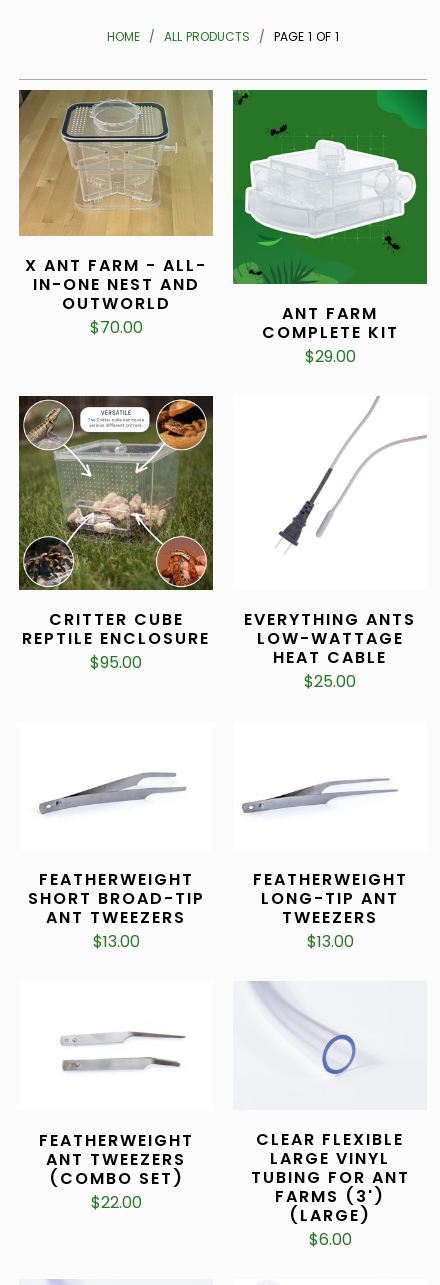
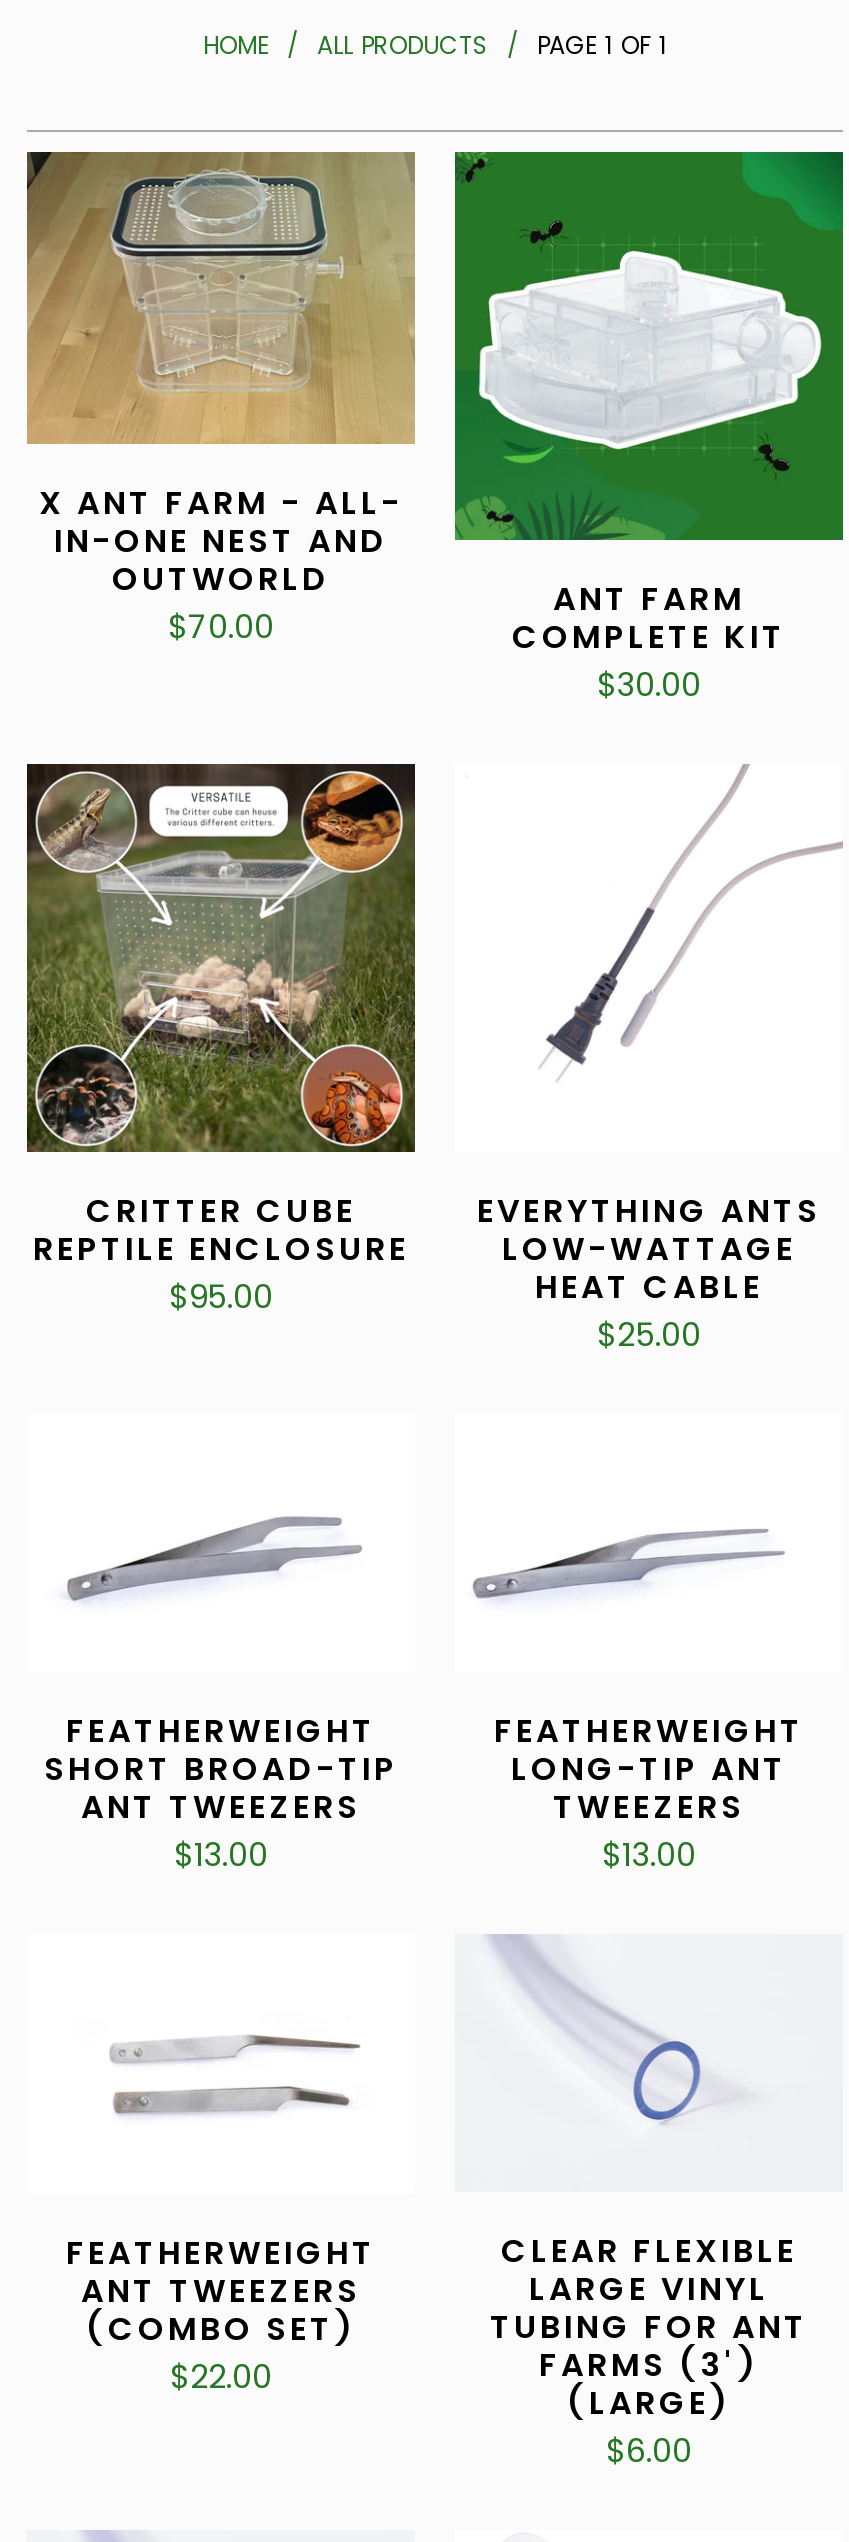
- $29.00
+ $30.00
